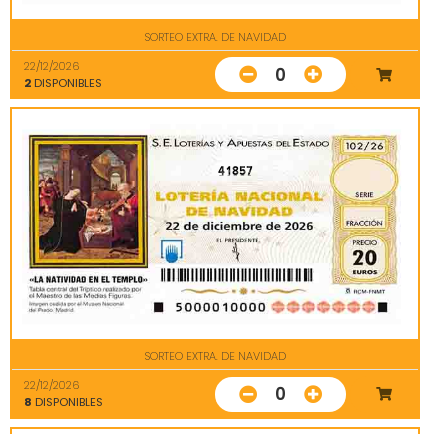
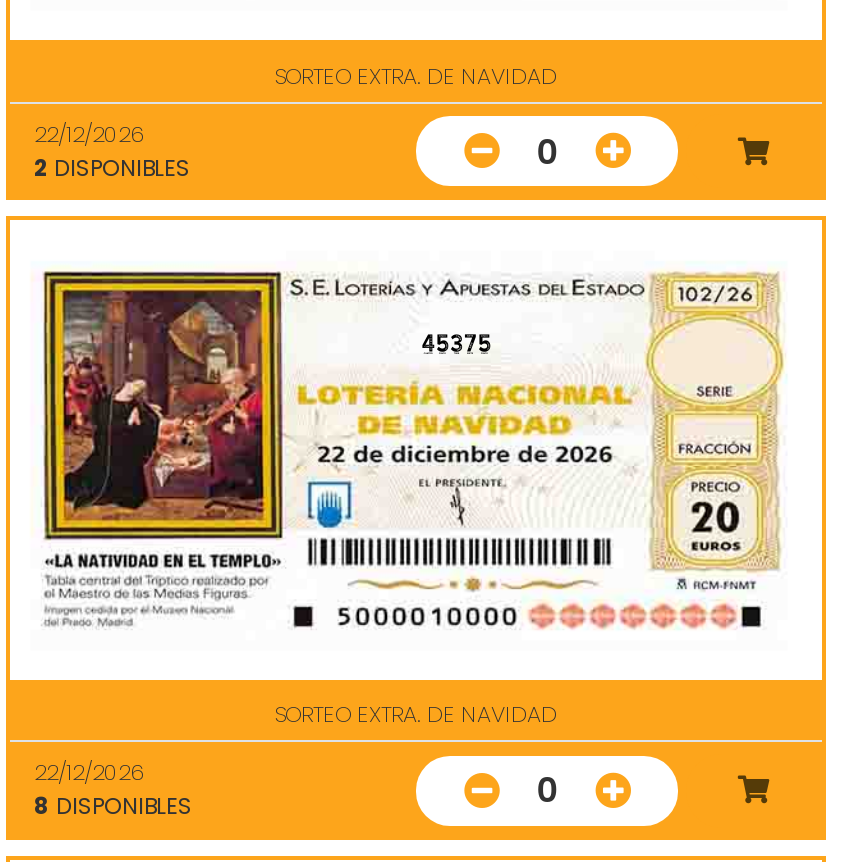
- 41857
+ 45375
